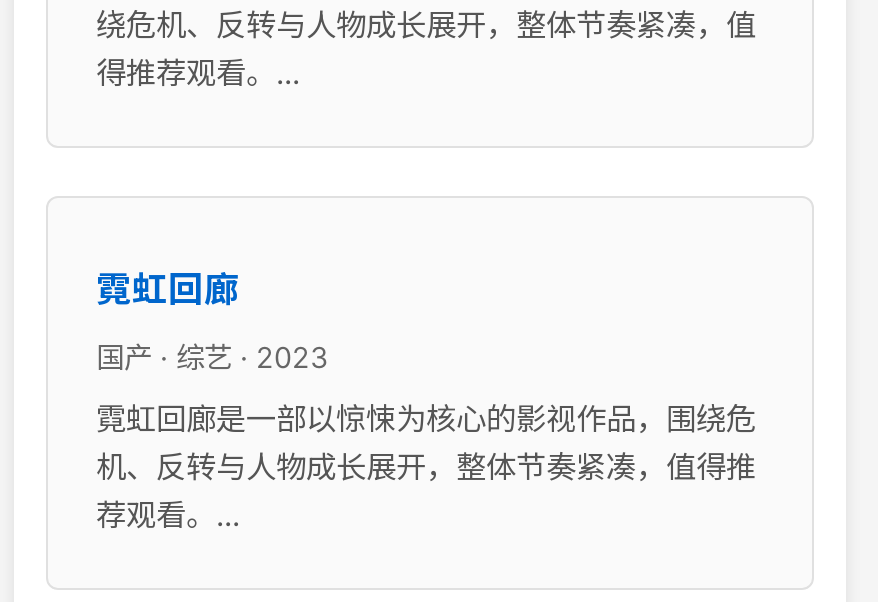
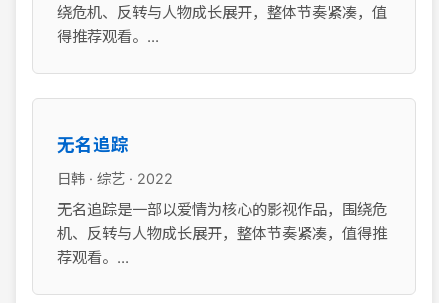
- 霓虹回廊
+ 无名追踪

- 国产 · 综艺 · 2023
+ 日韩 · 综艺 · 2022

- 霓虹回廊是一部以惊悚为核心的影视作品，围绕危
+ 无名追踪是一部以爱情为核心的影视作品，围绕危
